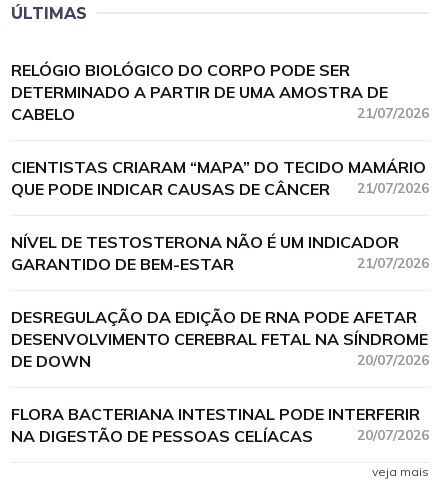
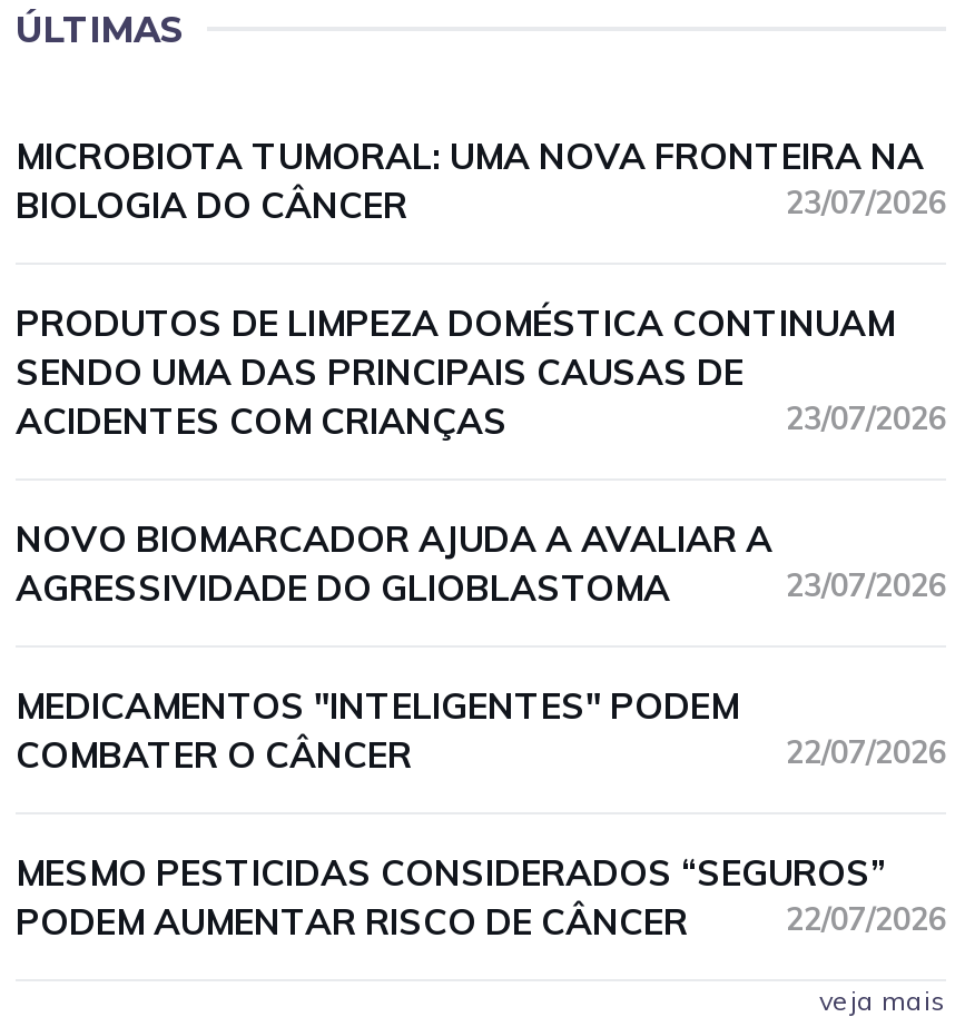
- RELÓGIO BIOLÓGICO DO CORPO PODE SER
- DETERMINADO A PARTIR DE UMA AMOSTRA DE
- CABELO
- 21/07/2026
+ MICROBIOTA TUMORAL: UMA NOVA FRONTEIRA NA
+ BIOLOGIA DO CÂNCER
+ 23/07/2026

- CIENTISTAS CRIARAM “MAPA” DO TECIDO MAMÁRIO
- QUE PODE INDICAR CAUSAS DE CÂNCER
- 21/07/2026
+ PRODUTOS DE LIMPEZA DOMÉSTICA CONTINUAM
+ SENDO UMA DAS PRINCIPAIS CAUSAS DE
+ ACIDENTES COM CRIANÇAS
+ 23/07/2026

- NÍVEL DE TESTOSTERONA NÃO É UM INDICADOR
- GARANTIDO DE BEM-ESTAR
- 21/07/2026
+ NOVO BIOMARCADOR AJUDA A AVALIAR A
+ AGRESSIVIDADE DO GLIOBLASTOMA
+ 23/07/2026

- DESREGULAÇÃO DA EDIÇÃO DE RNA PODE AFETAR
- DESENVOLVIMENTO CEREBRAL FETAL NA SÍNDROME
- DE DOWN
- 20/07/2026
+ MEDICAMENTOS "INTELIGENTES" PODEM
+ COMBATER O CÂNCER
+ 22/07/2026

- FLORA BACTERIANA INTESTINAL PODE INTERFERIR
- NA DIGESTÃO DE PESSOAS CELÍACAS
- 20/07/2026
+ MESMO PESTICIDAS CONSIDERADOS “SEGUROS”
+ PODEM AUMENTAR RISCO DE CÂNCER
+ 22/07/2026
